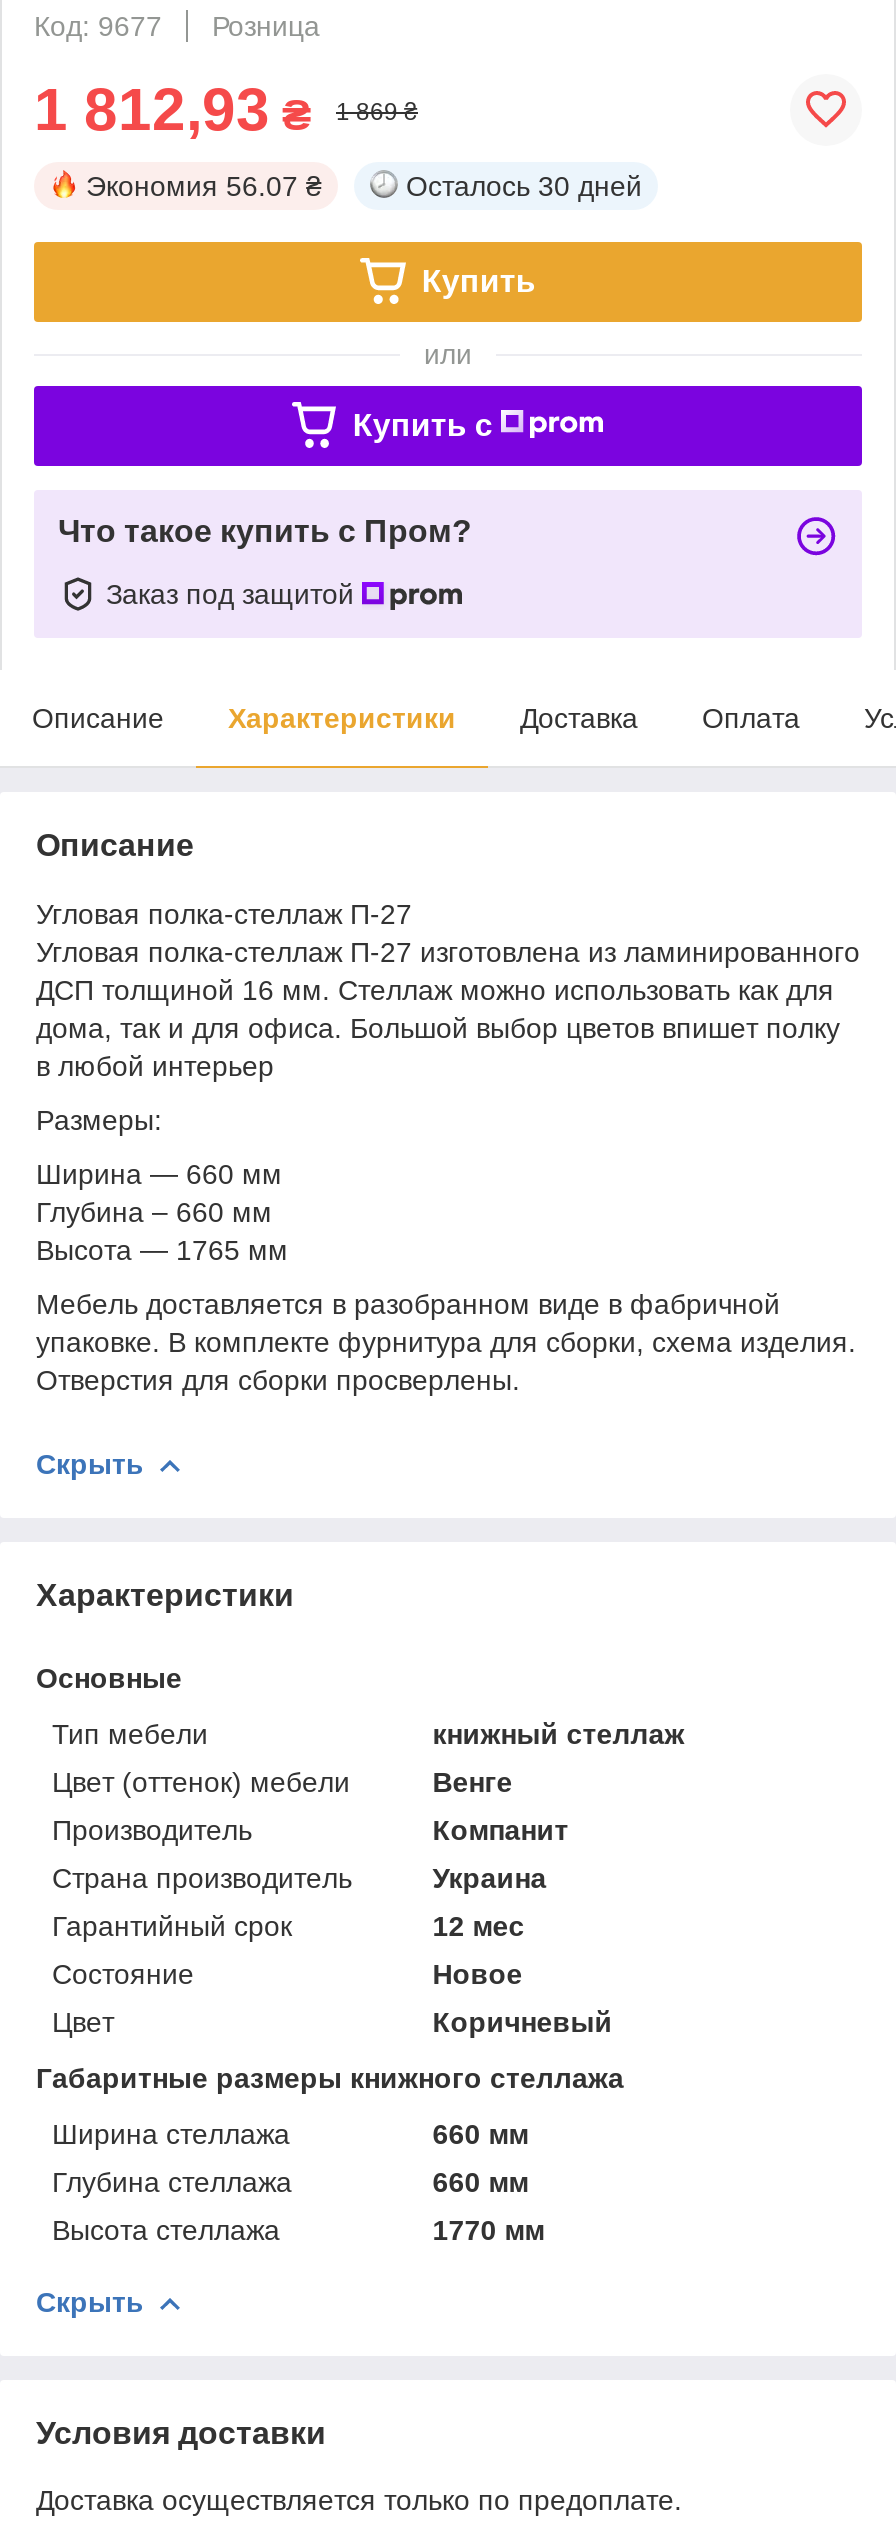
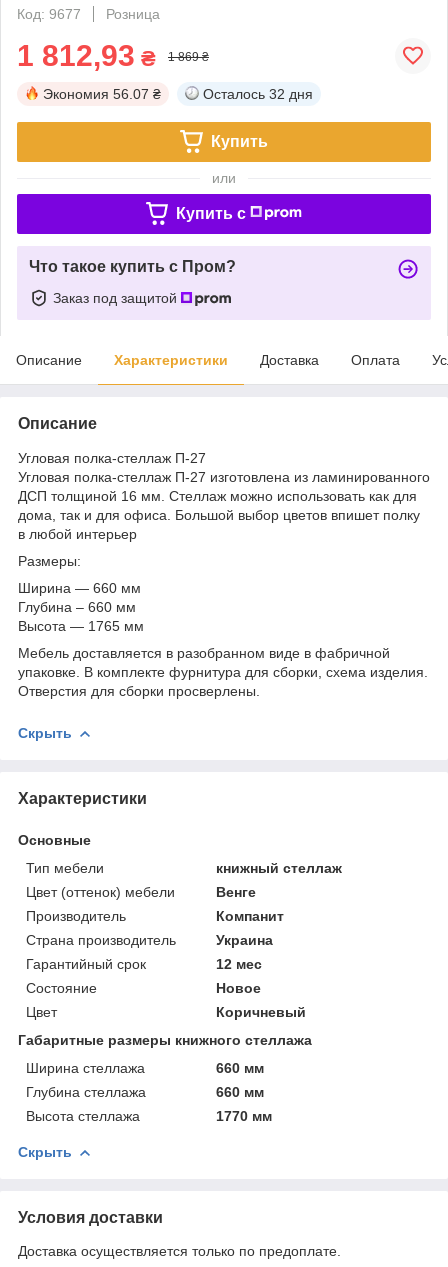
- Осталось 30 дней
+ Осталось 32 дня
